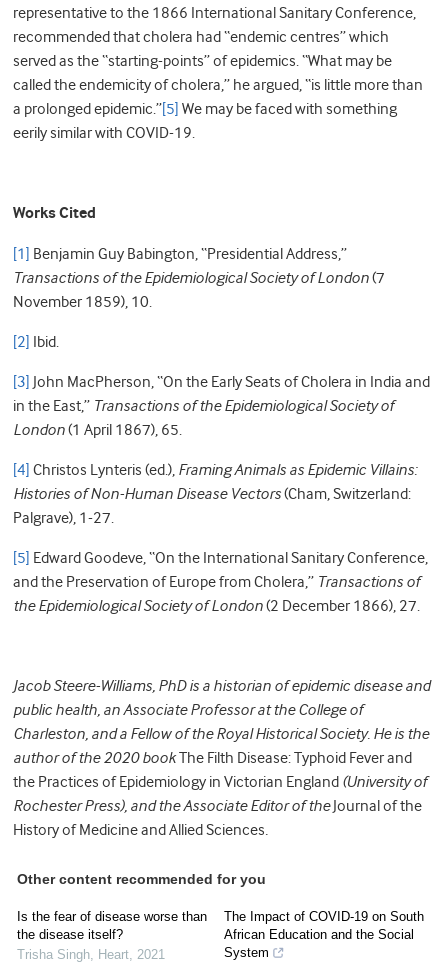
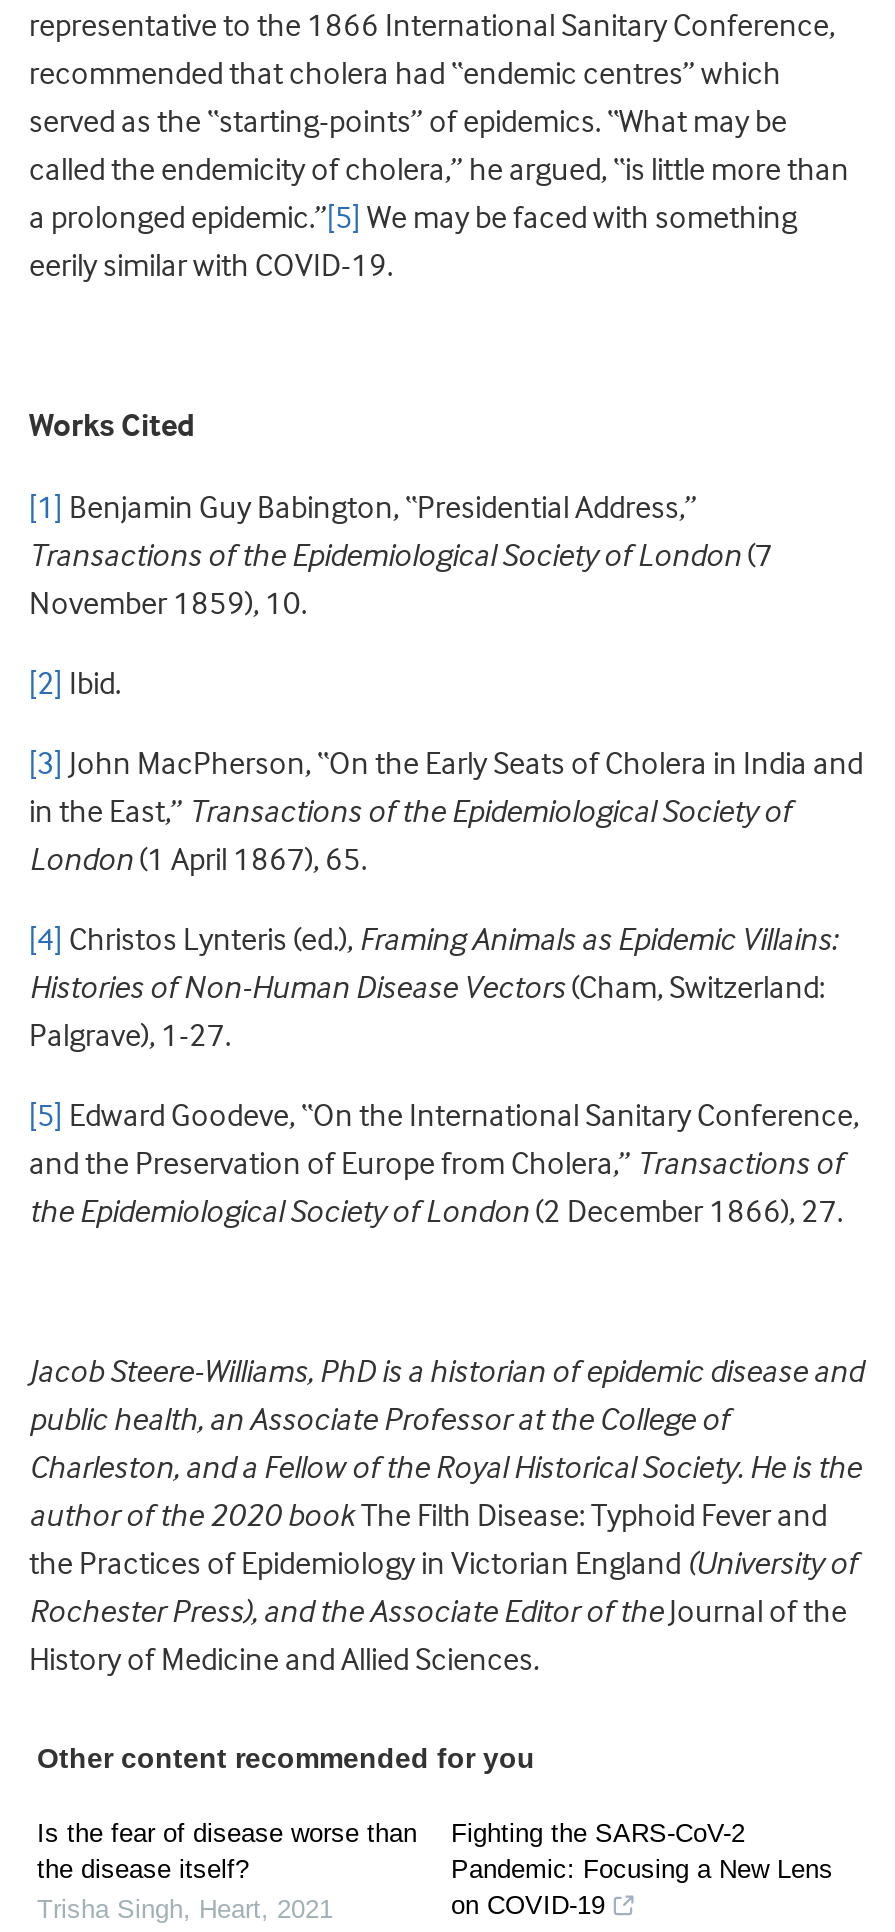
- The Impact of COVID-19 on South
- African Education and the Social
- System
+ Fighting the SARS-CoV-2
+ Pandemic: Focusing a New Lens
+ on COVID-19
